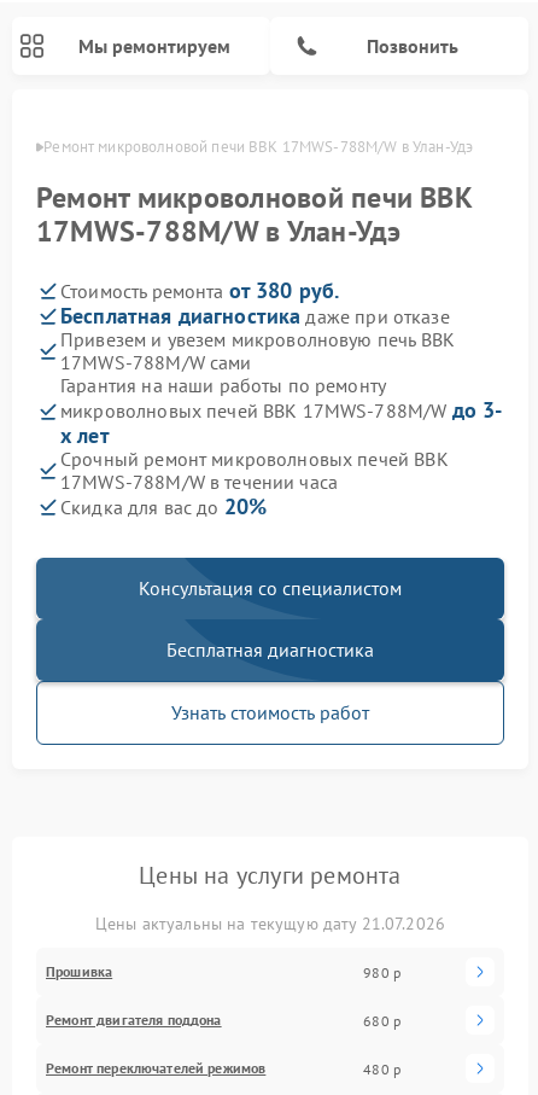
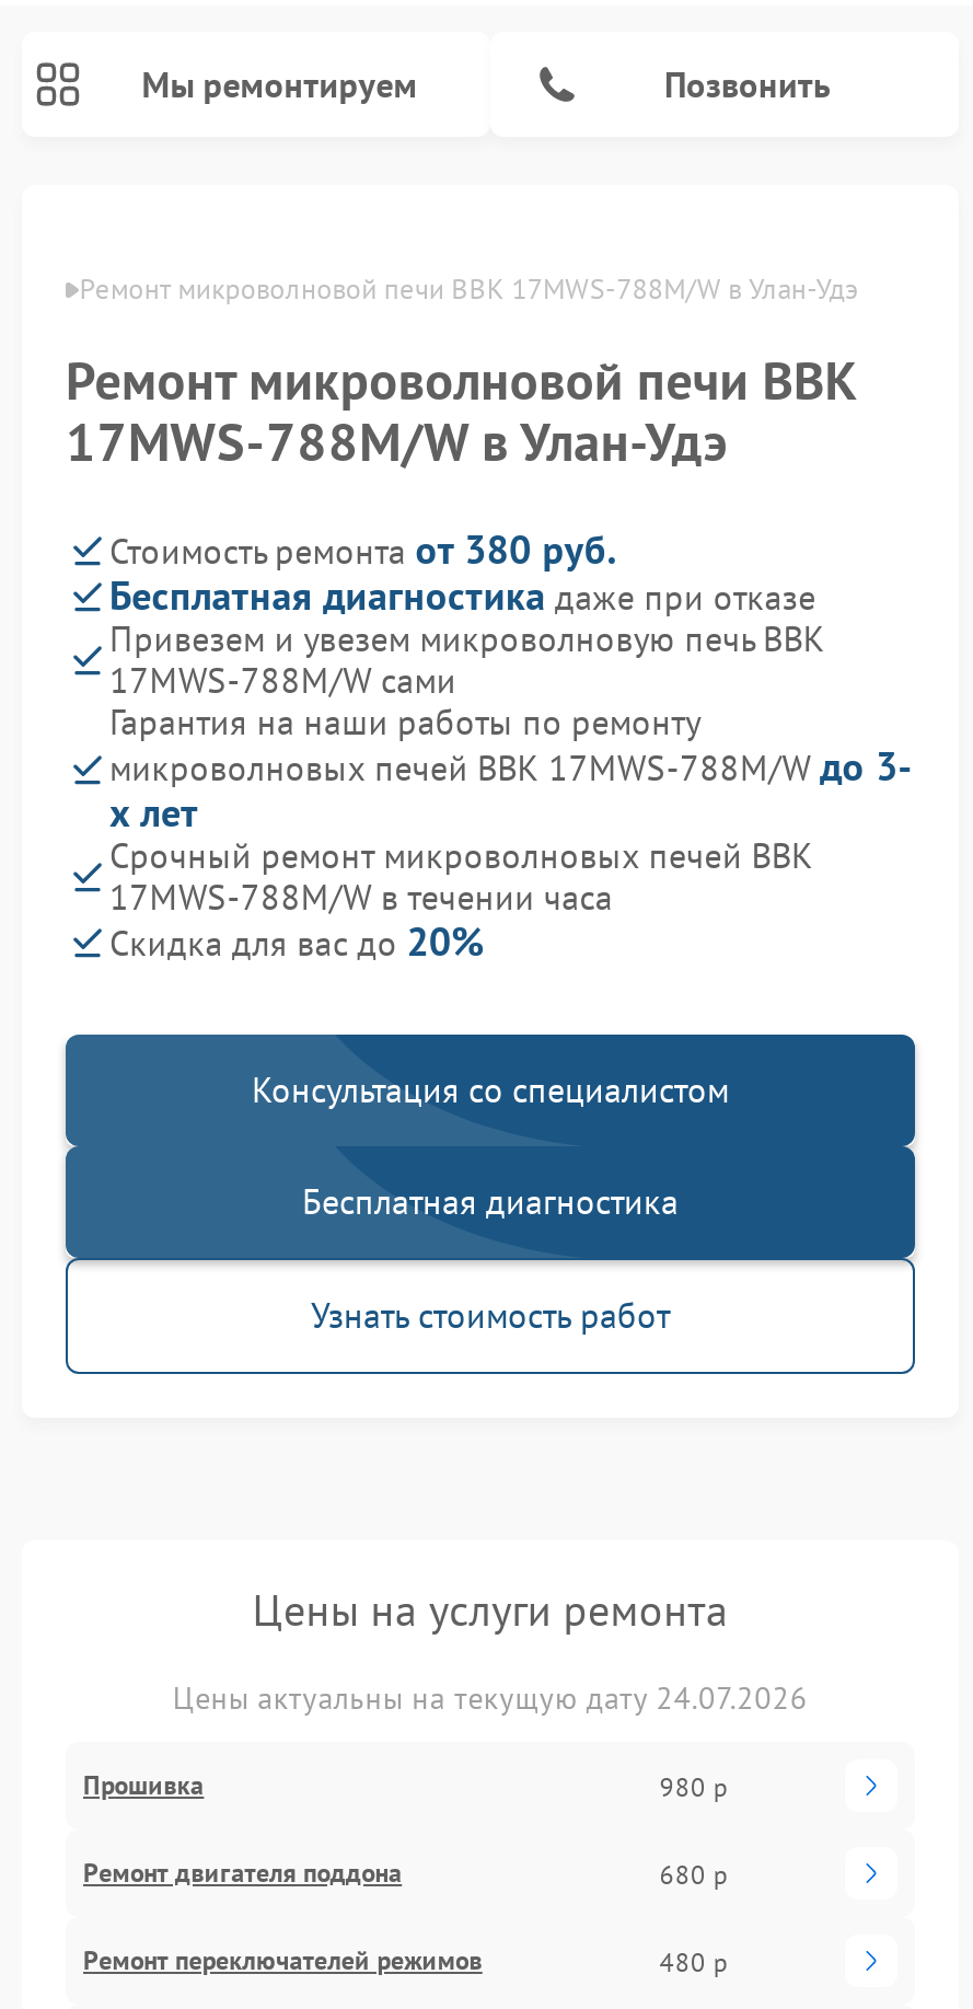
- Цены актуальны на текущую дату 21.07.2026
+ Цены актуальны на текущую дату 24.07.2026
